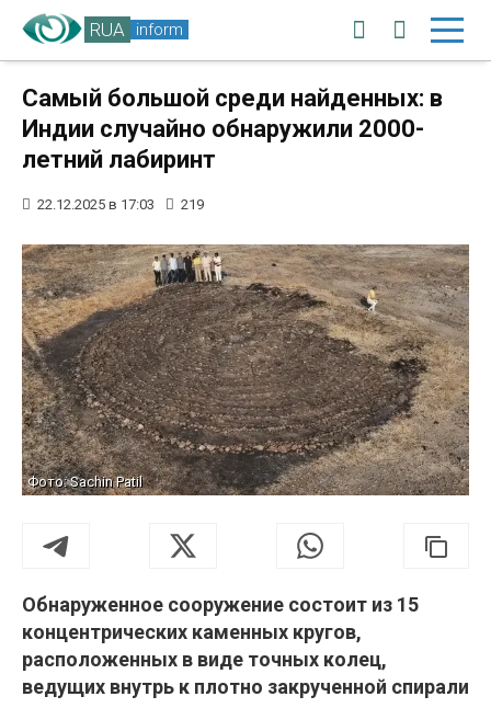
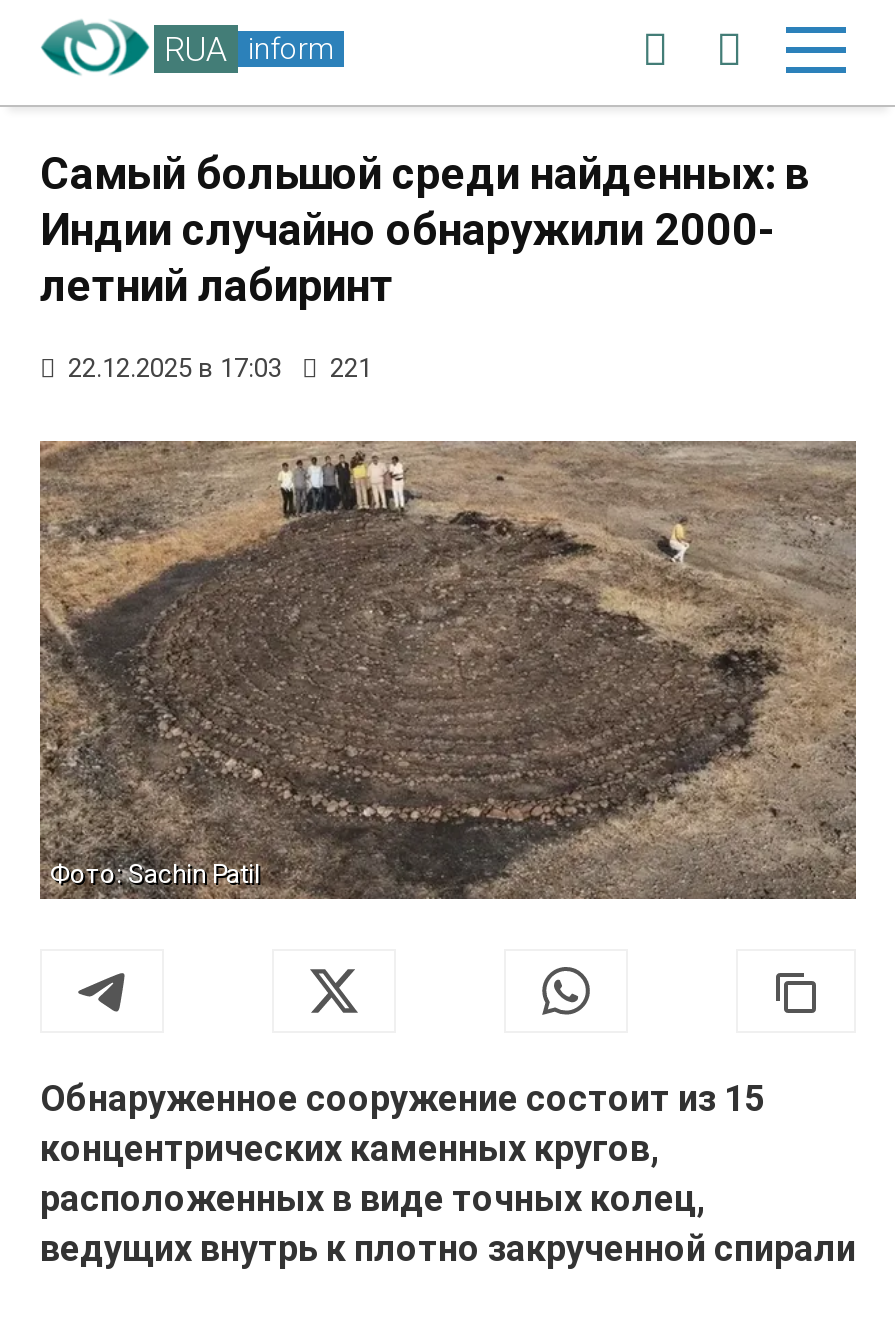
- 22.12.2025 в 17:03 219
+ 22.12.2025 в 17:03 221
